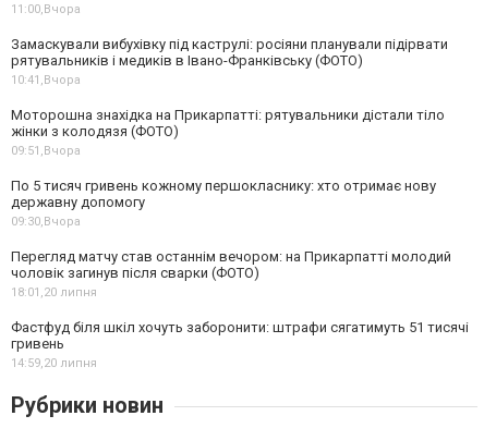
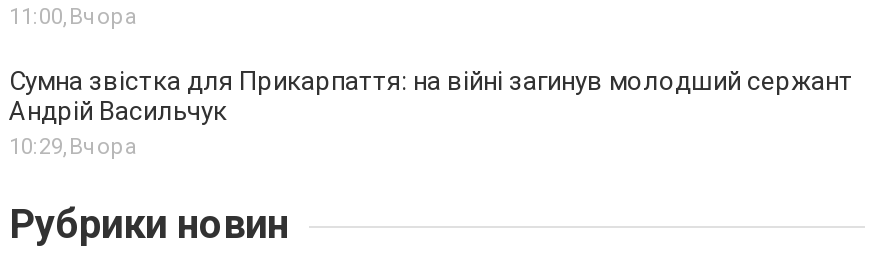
- Замаскували вибухівку під каструлі: росіяни планували підірвати
- рятувальників і медиків в Івано-Франківську (ФОТО)
- 10:41, Вчора
- Моторошна знахідка на Прикарпатті: рятувальники дістали тіло
- жінки з колодязя (ФОТО)
- 09:51, Вчора
- По 5 тисяч гривень кожному першокласнику: хто отримає нову
- державну допомогу
- 09:30,Вчора
- Перегляд матчу став останнім вечором: на Прикарпатті молодий
- чоловік загинув після сварки (ФОТО)
- 18:01, 20 липня
- Фастфуд біля шкіл хочуть заборонити: штрафи сягатимуть 51 тисячі
- гривень
- 14:59,20 липня
+ Сумна звістка для Прикарпаття: на війні загинув молодший сержант
+ Андрій Васильчук
+ 10:29, Вчора
